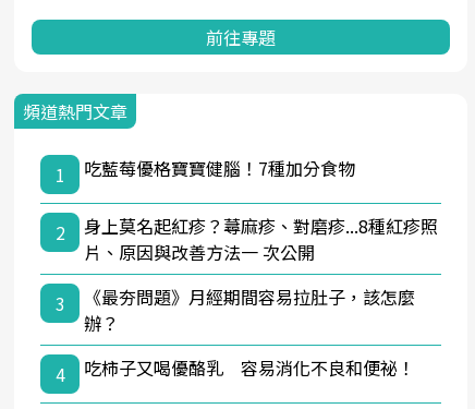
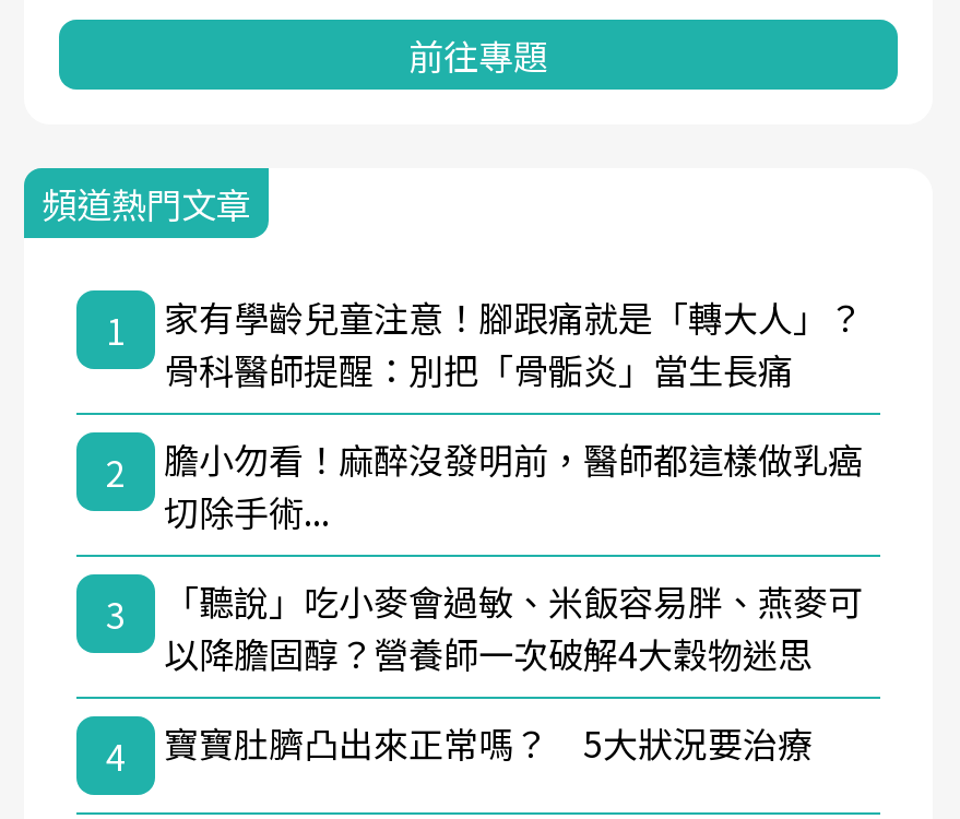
- 吃藍莓優格寶寶健腦！7種加分食物
+ 家有學齡兒童注意！腳跟痛就是「轉大人」？
+ 骨科醫師提醒：別把「骨骺炎」當生長痛

- 身上莫名起紅疹？蕁麻疹、對磨疹...8種紅疹照
- 片、原因與改善方法一 次公開
+ 膽小勿看！麻醉沒發明前，醫師都這樣做乳癌
+ 切除手術...

- 《最夯問題》月經期間容易拉肚子，該怎麼
- 辦？
+ 「聽說」吃小麥會過敏、米飯容易胖、燕麥可
+ 以降膽固醇？營養師一次破解4大穀物迷思

- 吃柿子又喝優酪乳 容易消化不良和便祕！
+ 寶寶肚臍凸出來正常嗎？ 5大狀況要治療
